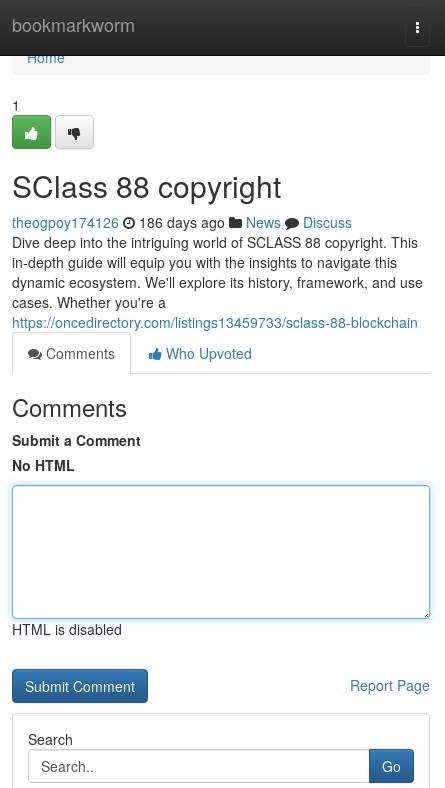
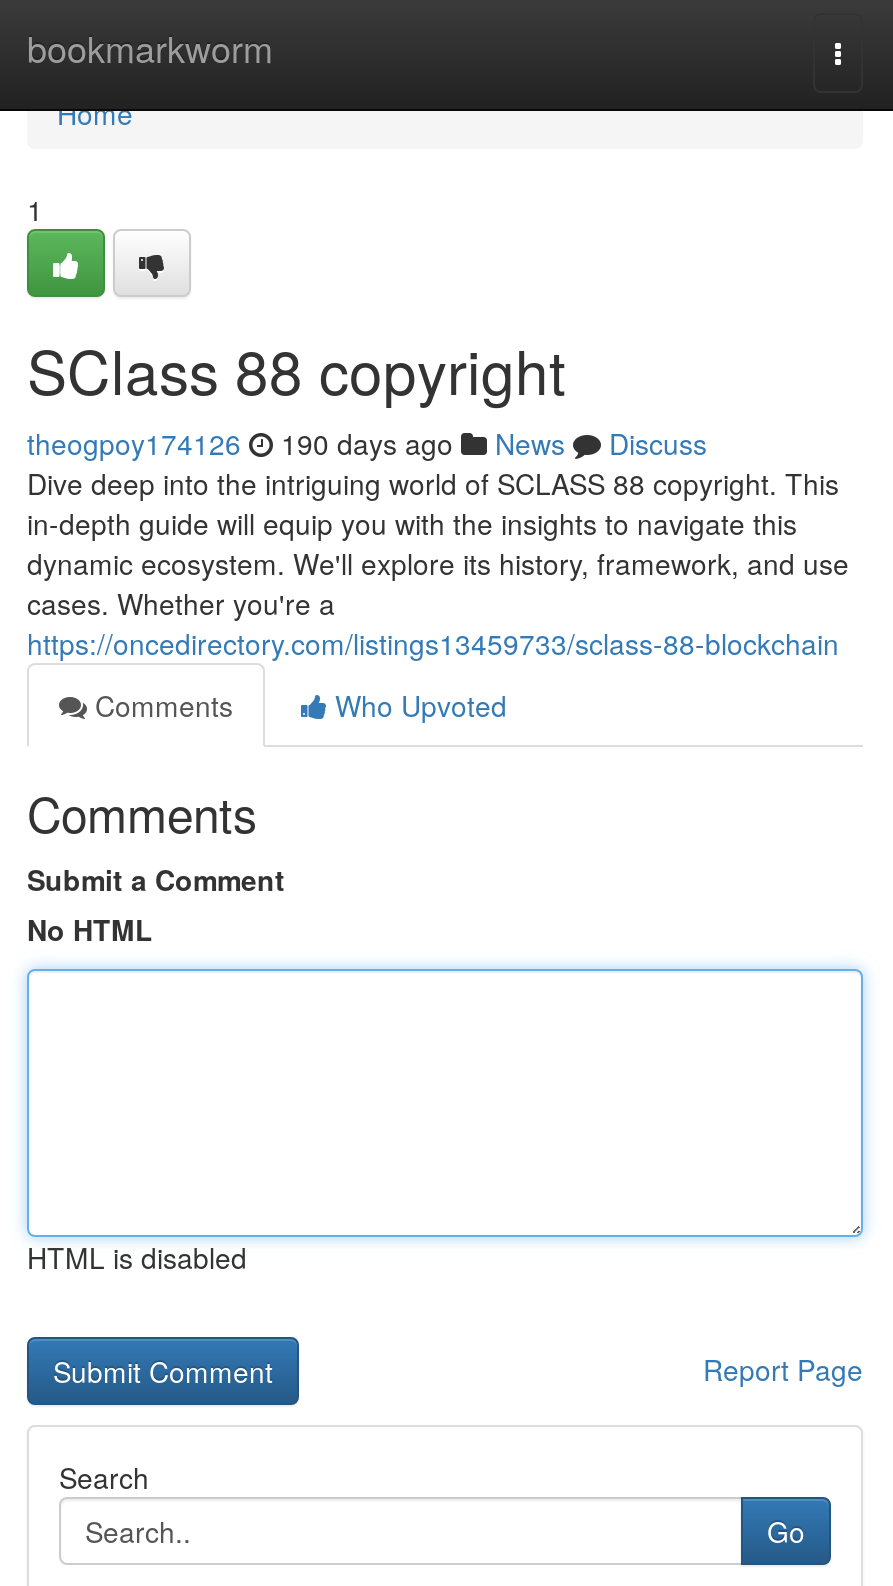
- theogpoy174126 186 days ago News Discuss
+ theogpoy174126 190 days ago News Discuss
